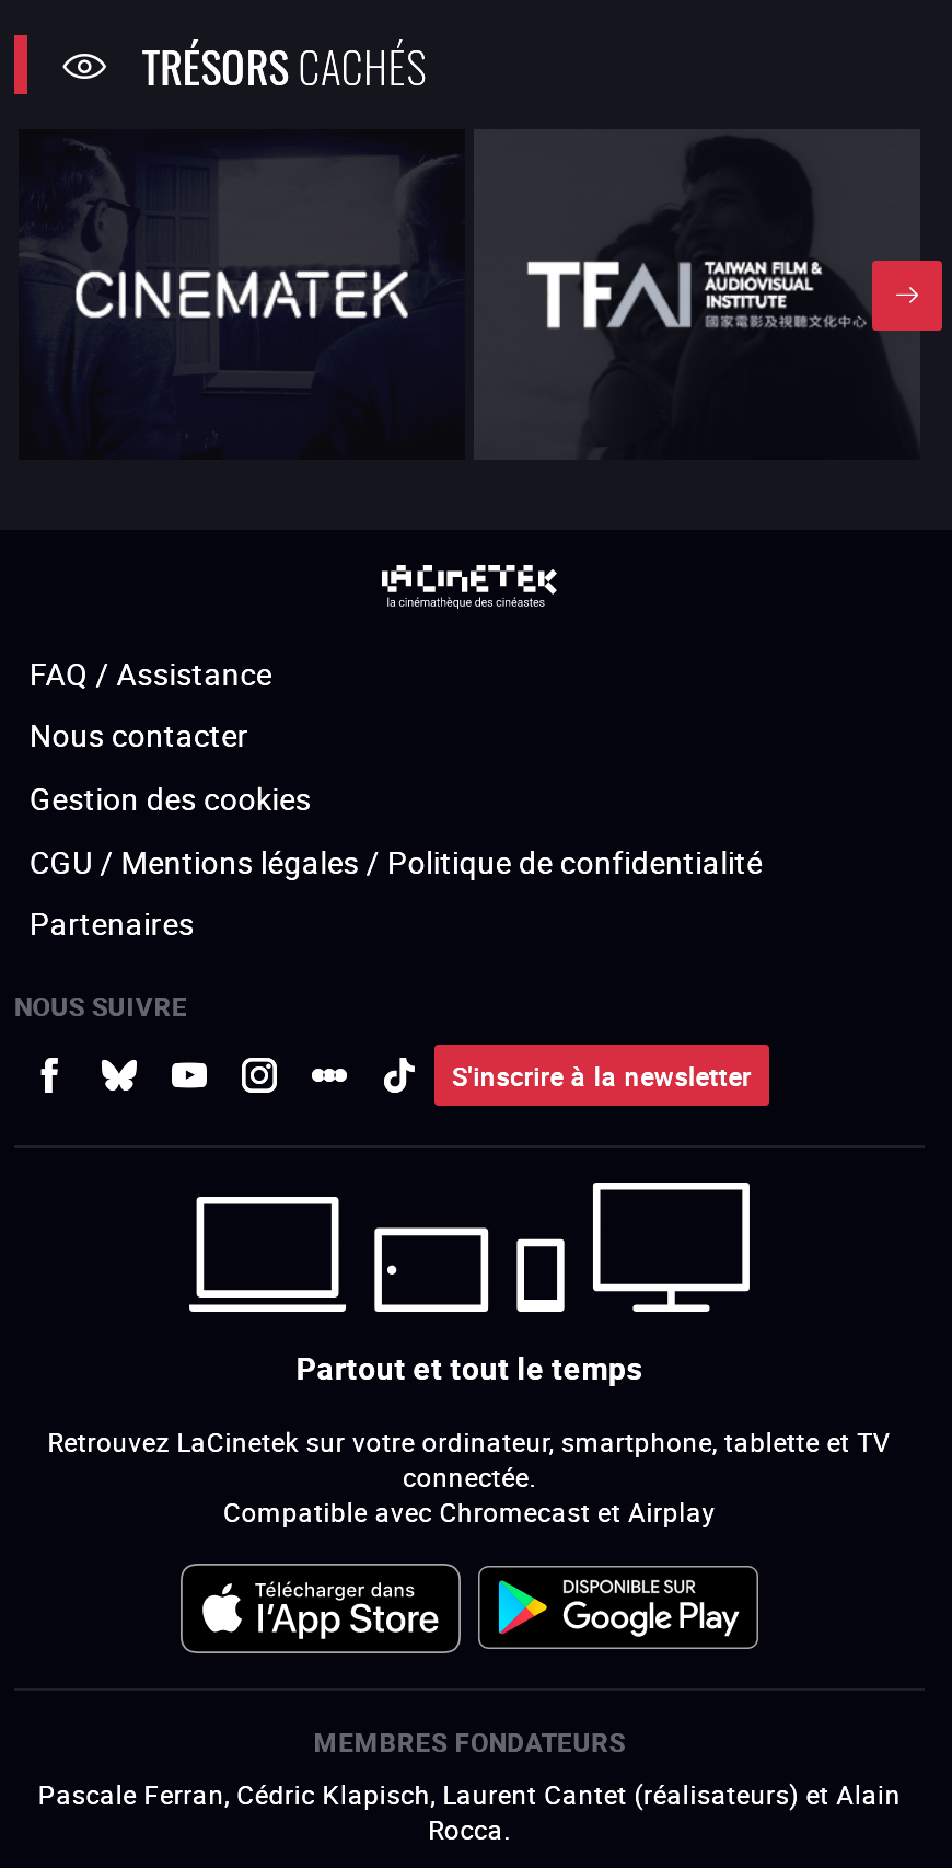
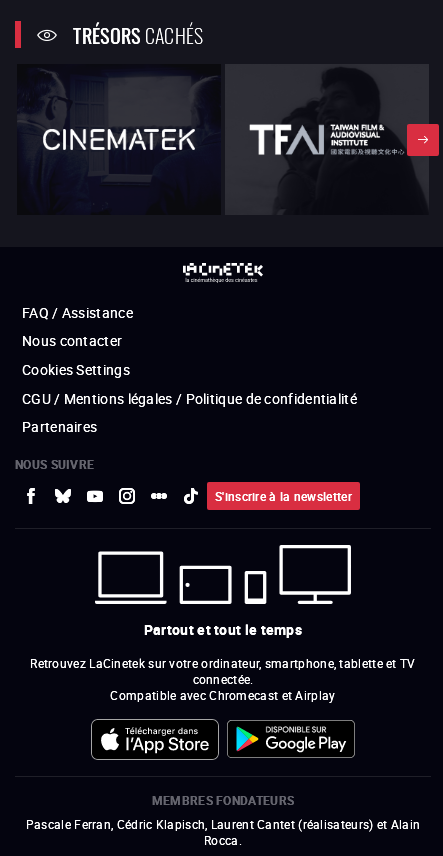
- Gestion des cookies
+ Cookies Settings
